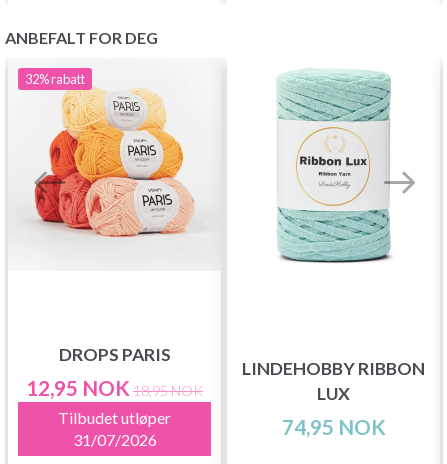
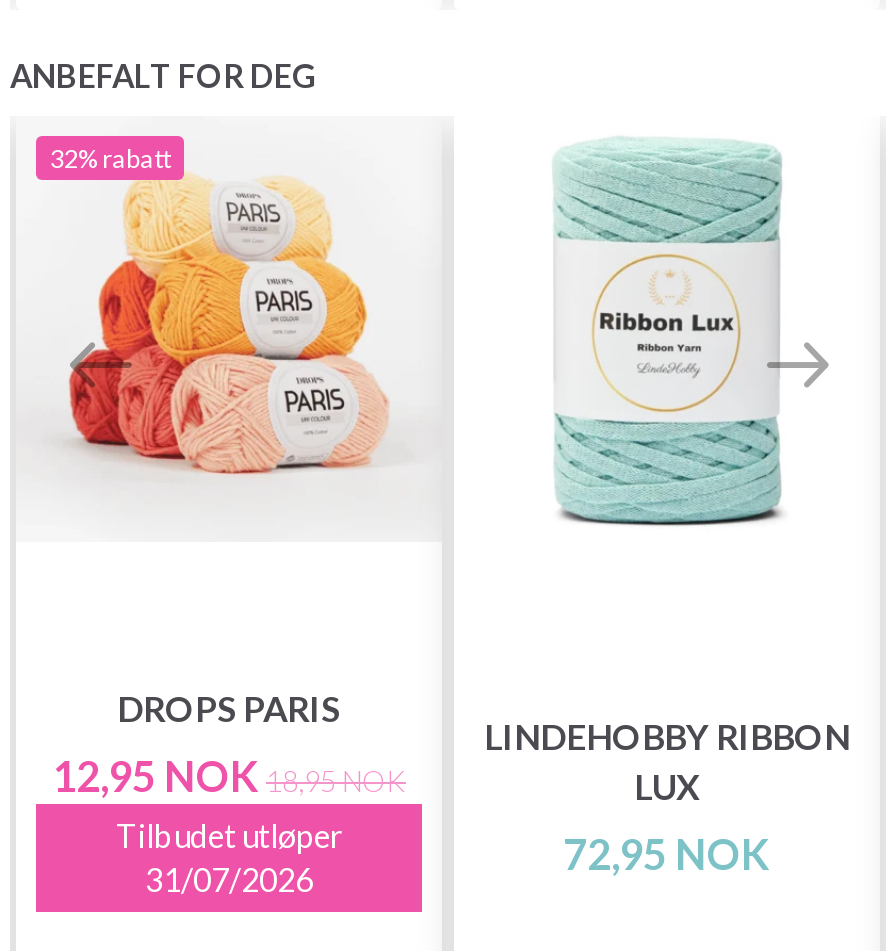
- 74,95 NOK
+ 72,95 NOK
